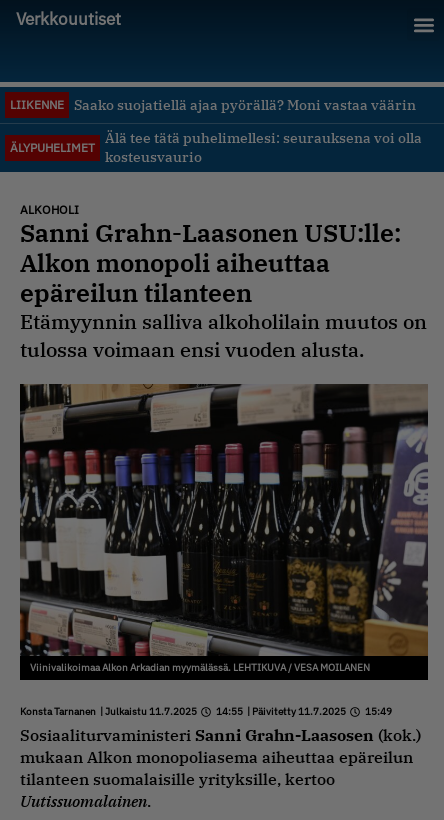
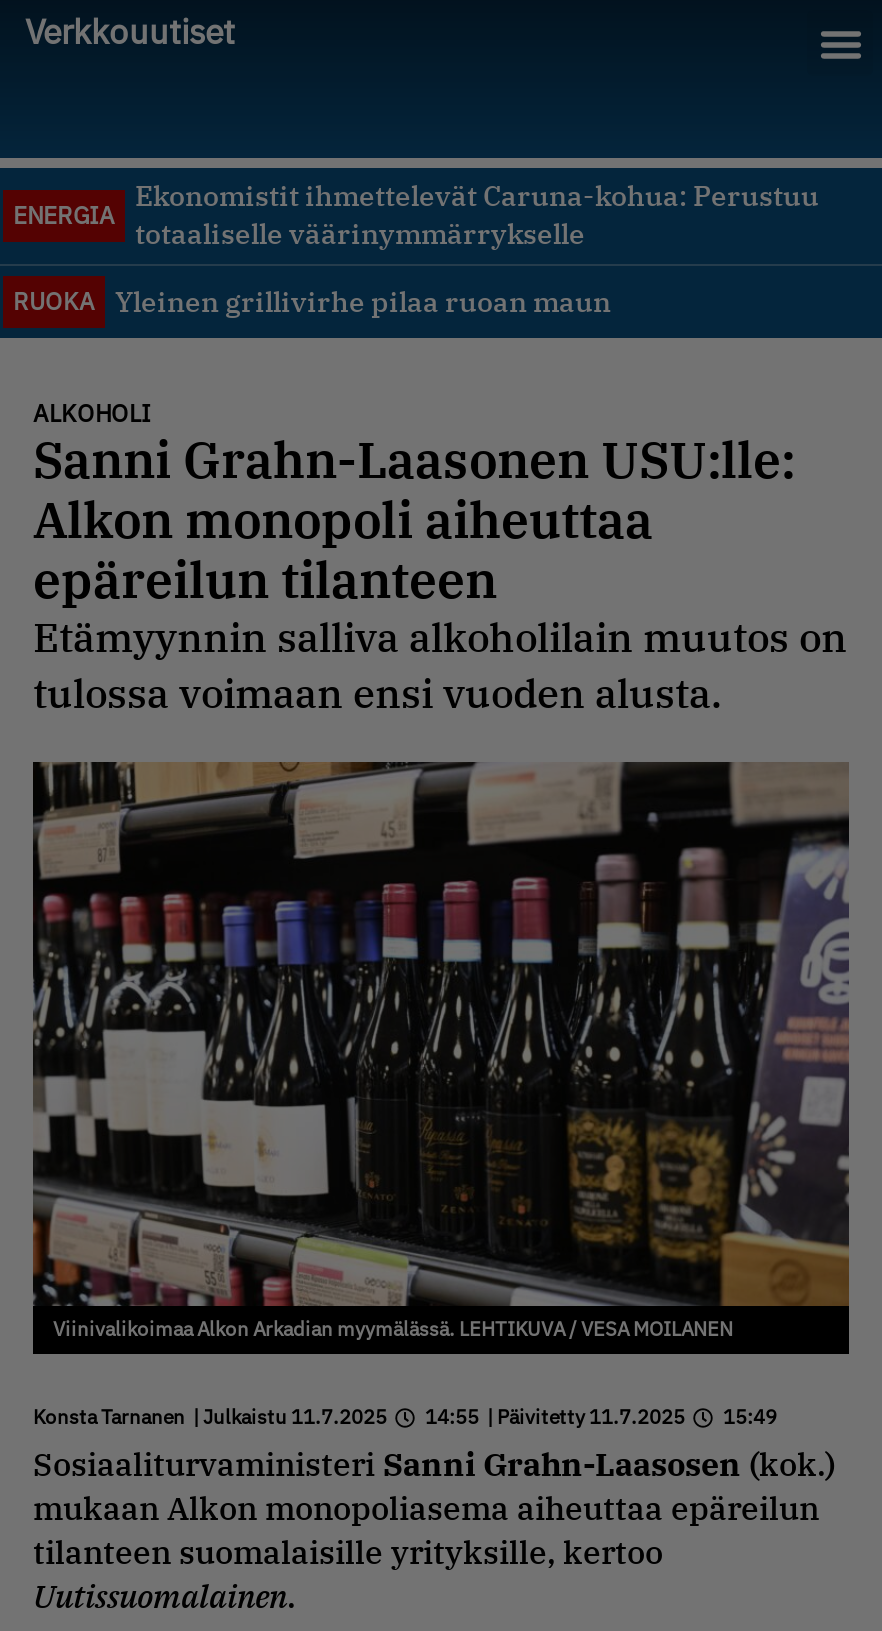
- LIIKENNE
- Saako suojatiellä ajaa pyörällä? Moni vastaa väärin
+ ENERGIA

- Älä tee tätä puhelimellesi: seurauksena voi olla
- kosteusvaurio
+ RUOKA
+ Yleinen grillivirhe pilaa ruoan maun

- ÄLYPUHELIMET
+ Ekonomistit ihmettelevät Caruna-kohua: Perustuu
+ totaaliselle väärinymmärrykselle
